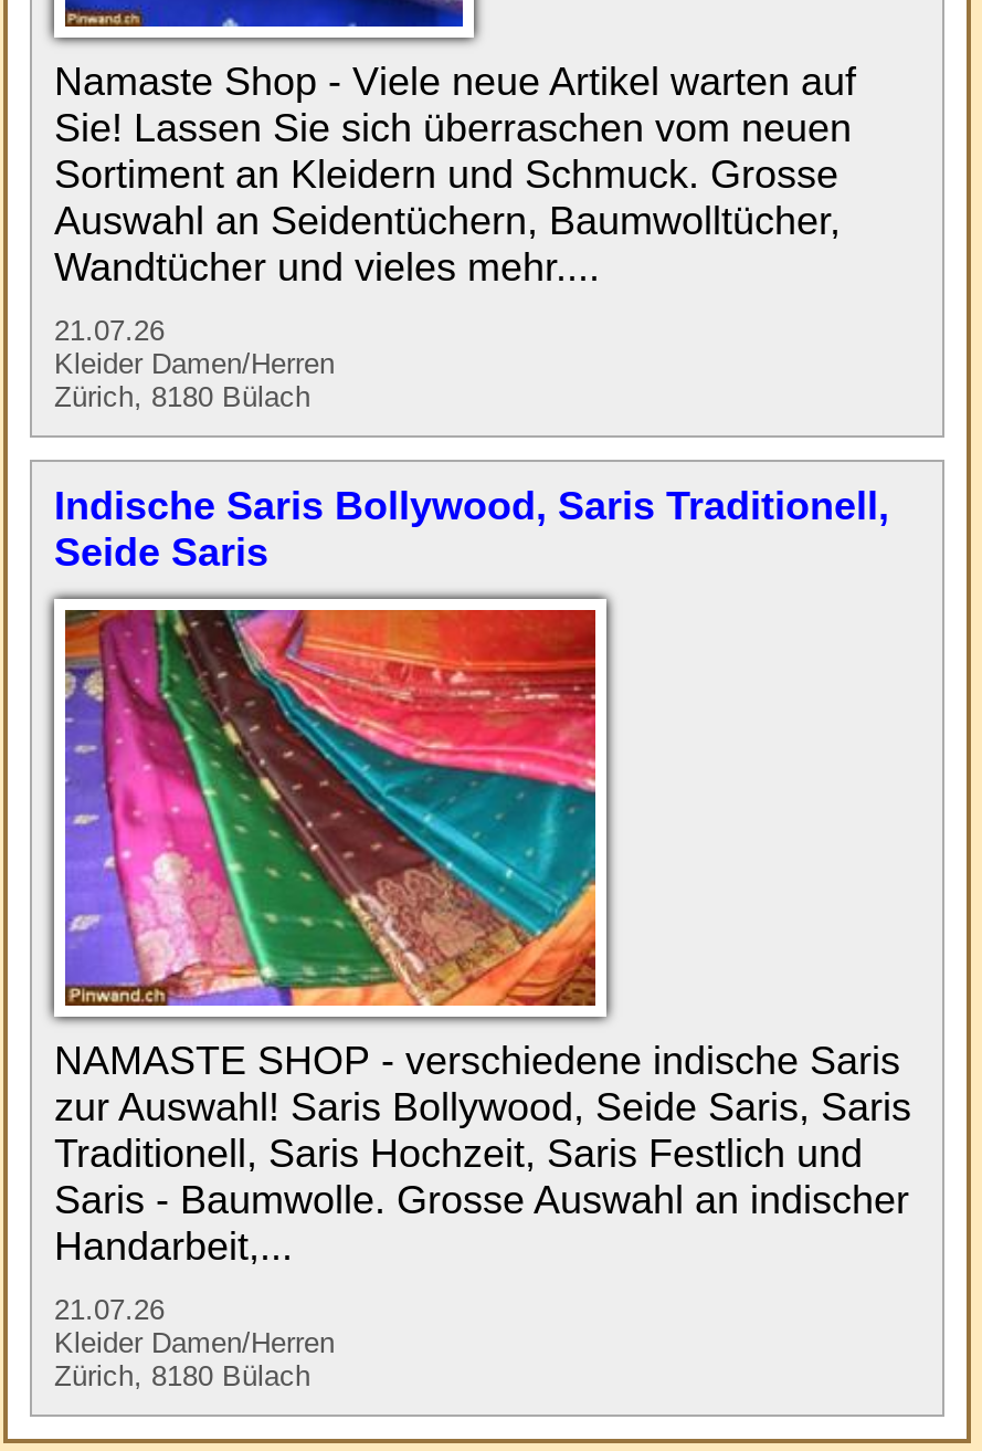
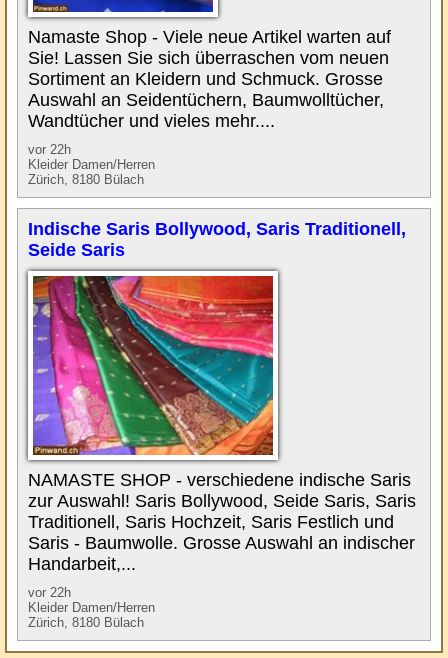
- 21.07.26
+ vor 22h

- 21.07.26
+ vor 22h
